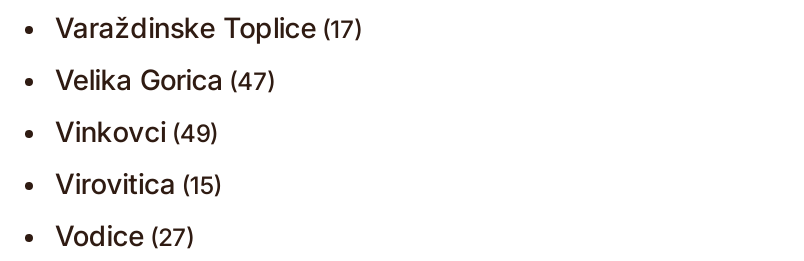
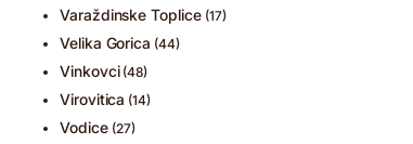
- Velika Gorica (47)
+ Velika Gorica (44)

- Vinkovci (49)
+ Vinkovci (48)

- Virovitica (15)
+ Virovitica (14)
